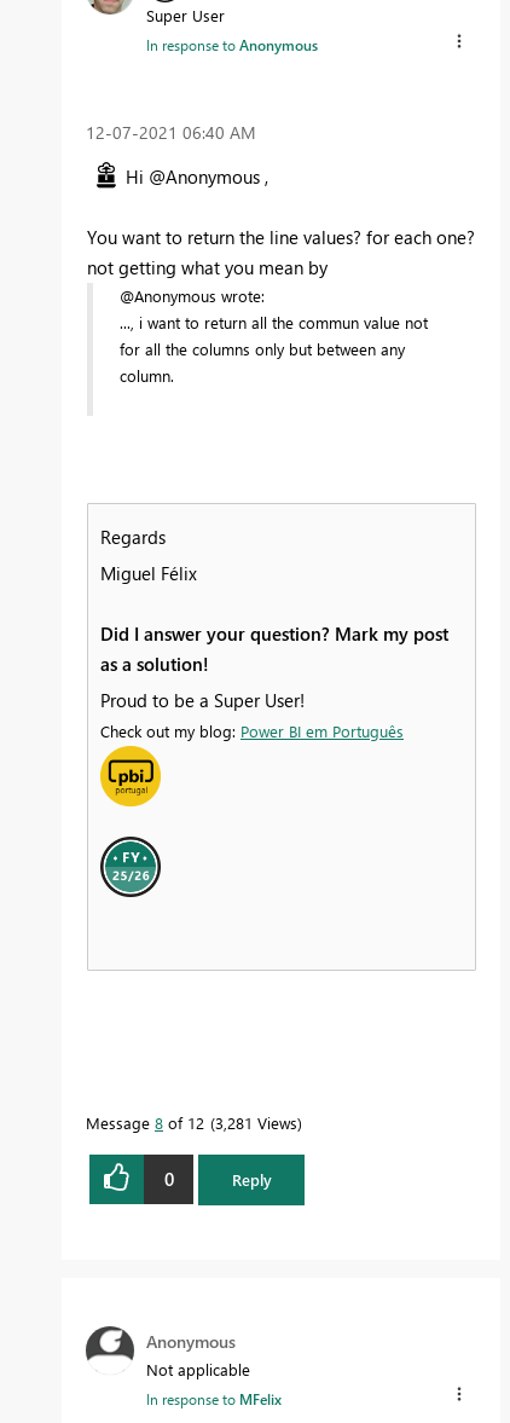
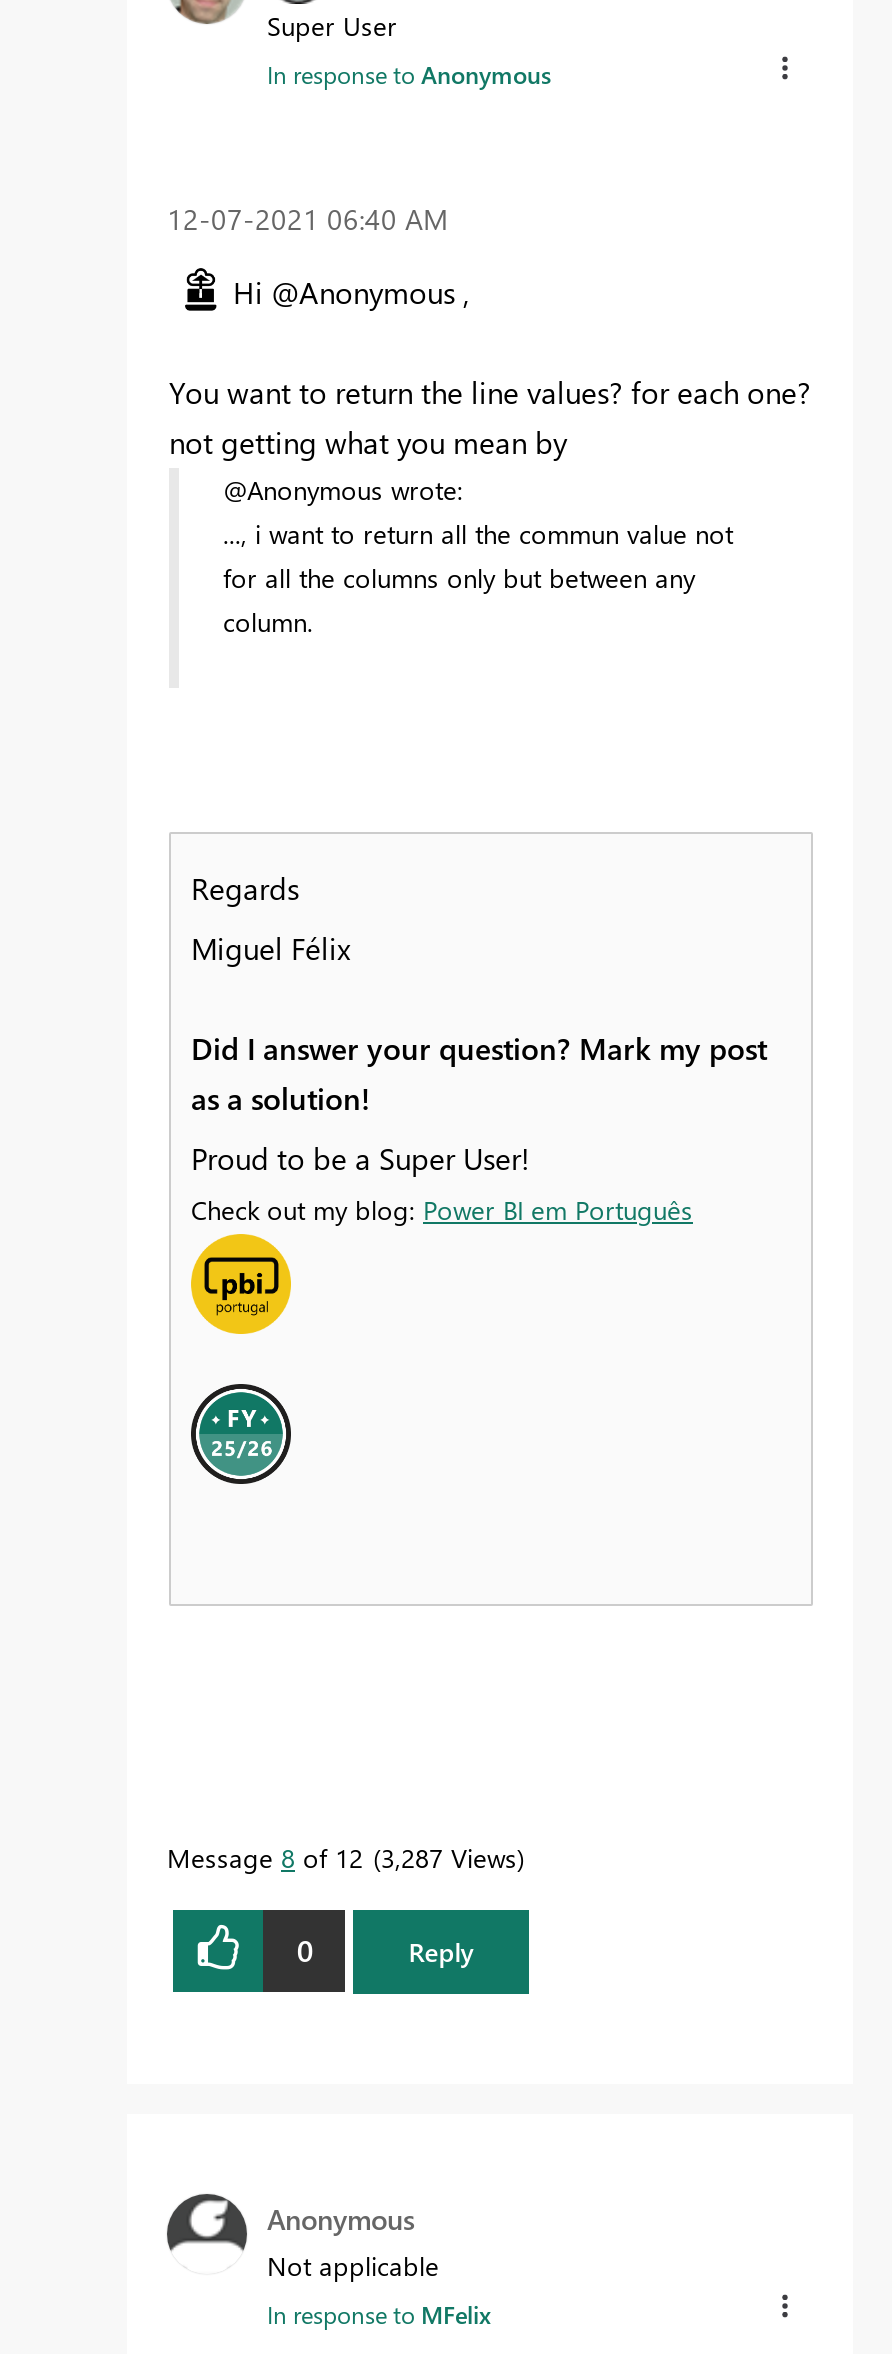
- Message 8 of 12 3,281 Views
+ Message 8 of 12 3,287 Views
